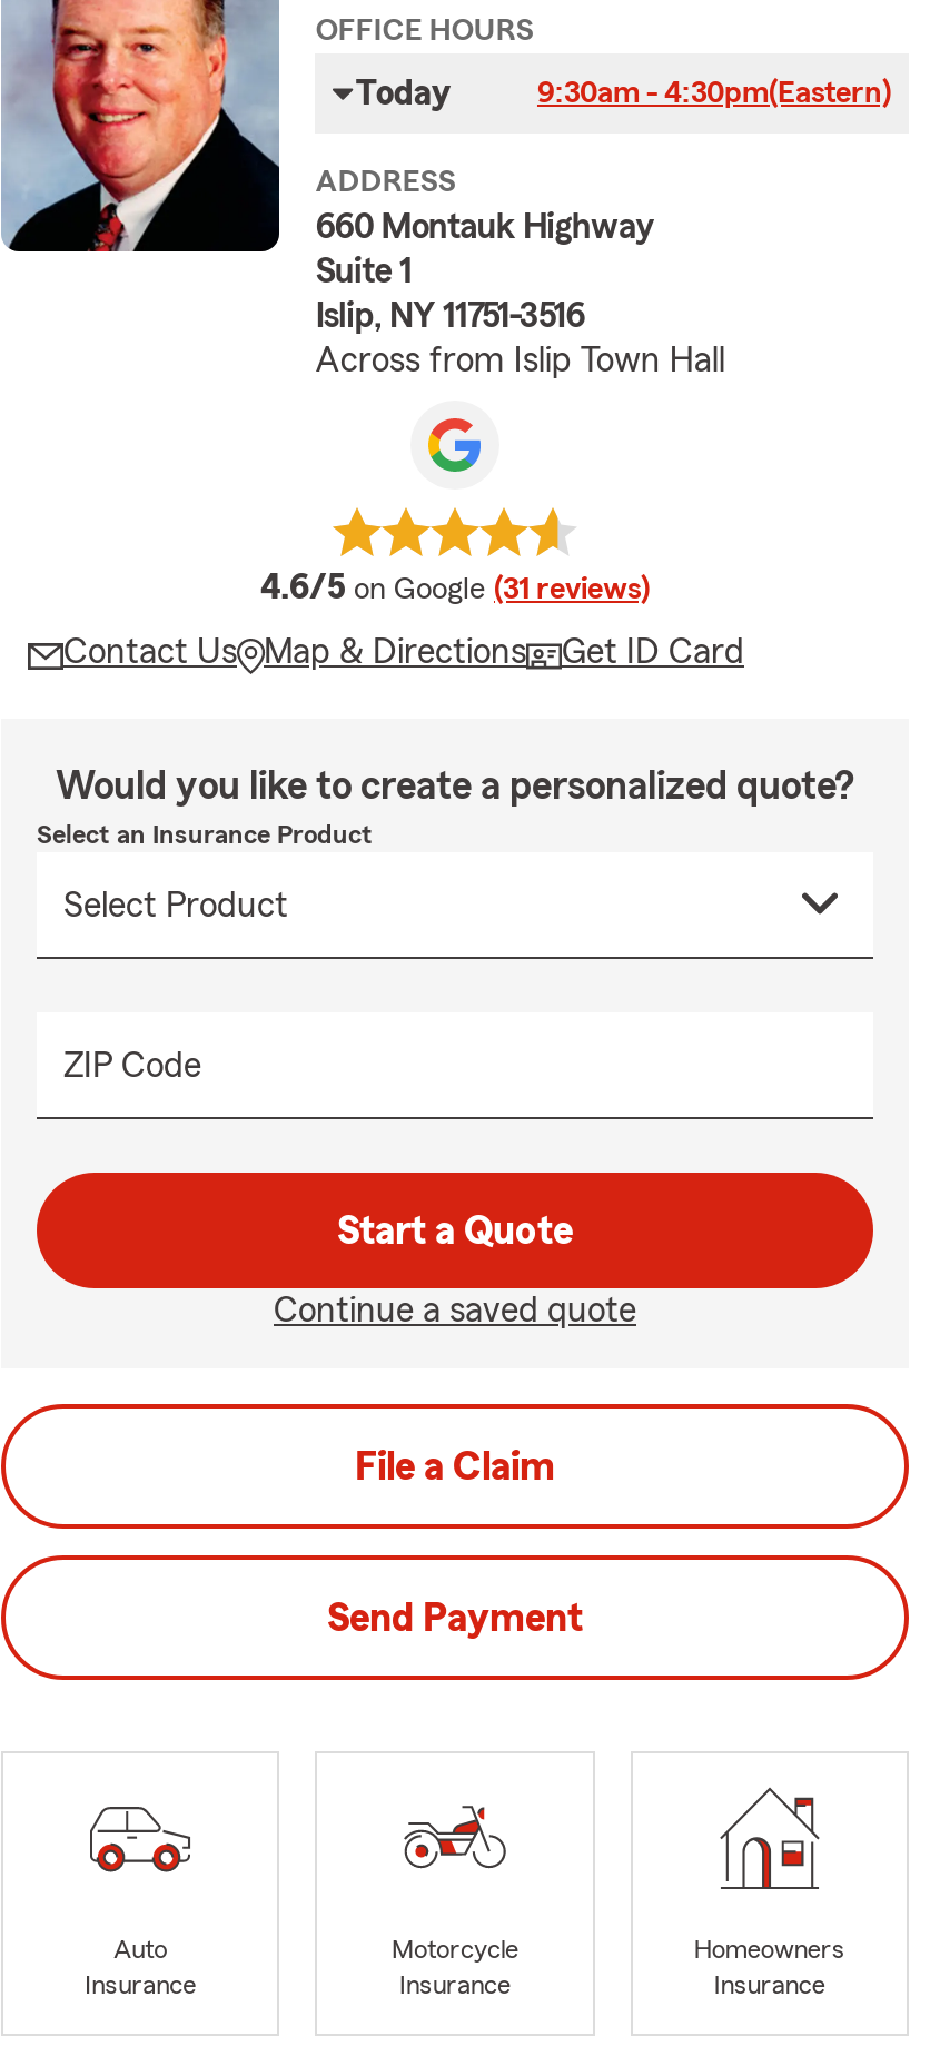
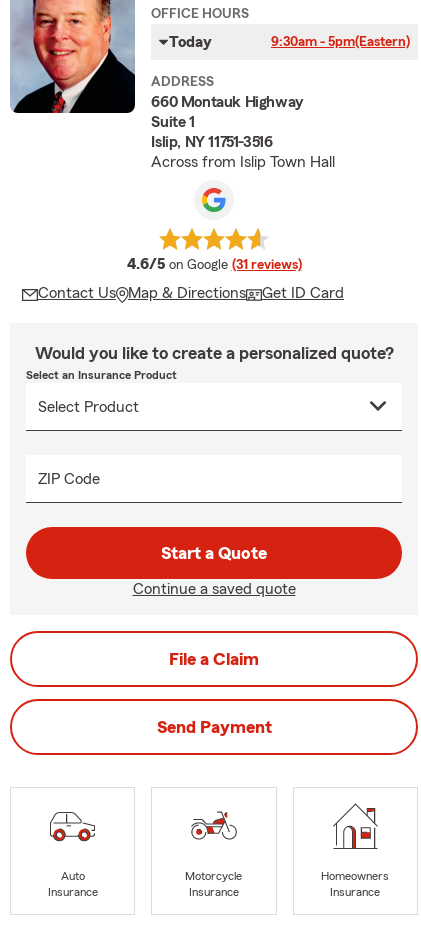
- 9:30am - 4:30pm(Eastern)
+ 9:30am - 5pm(Eastern)
